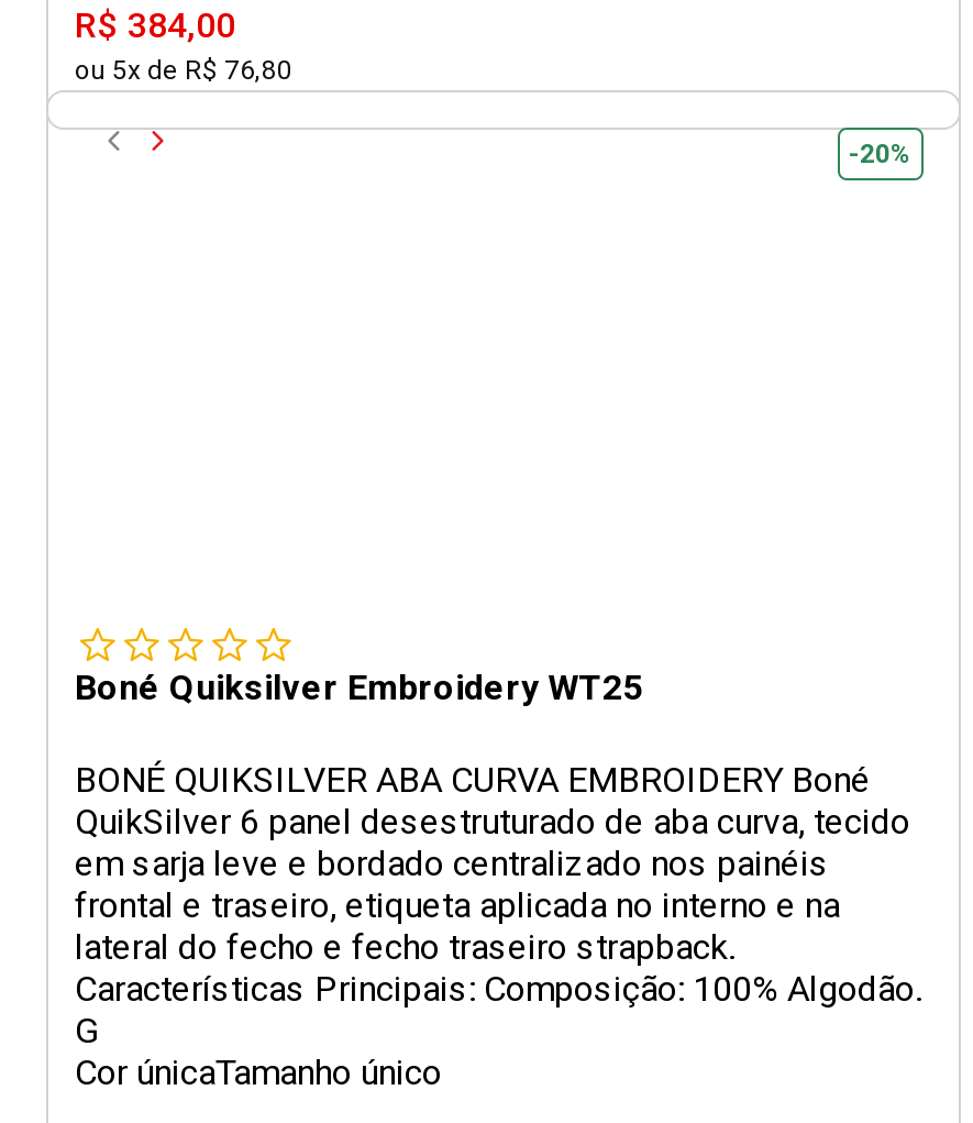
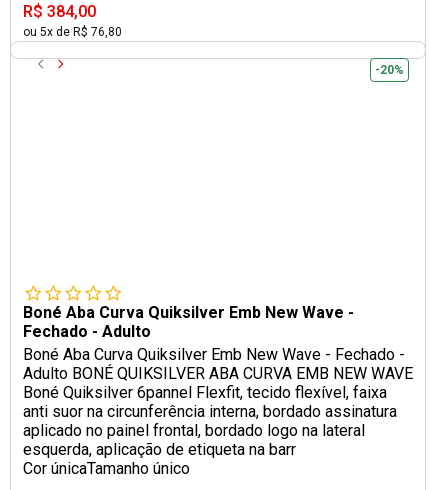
- Boné Quiksilver Embroidery WT25
- BONÉ QUIKSILVER ABA CURVA EMBROIDERY Boné
- QuikSilver 6 panel desestruturado de aba curva, tecido
- em sarja leve e bordado centralizado nos painéis
- frontal e traseiro, etiqueta aplicada no interno e na
- lateral do fecho e fecho traseiro strapback.
- Características Principais: Composição: 100% Algodão.
- G
+ Boné Aba Curva Quiksilver Emb New Wave -
+ Fechado - Adulto
+ Boné Aba Curva Quiksilver Emb New Wave - Fechado -
+ Adulto BONÉ QUIKSILVER ABA CURVA EMB NEW WAVE
+ Boné Quiksilver 6pannel Flexfit, tecido flexível, faixa
+ anti suor na circunferência interna, bordado assinatura
+ aplicado no painel frontal, bordado logo na lateral
+ esquerda, aplicação de etiqueta na barr
